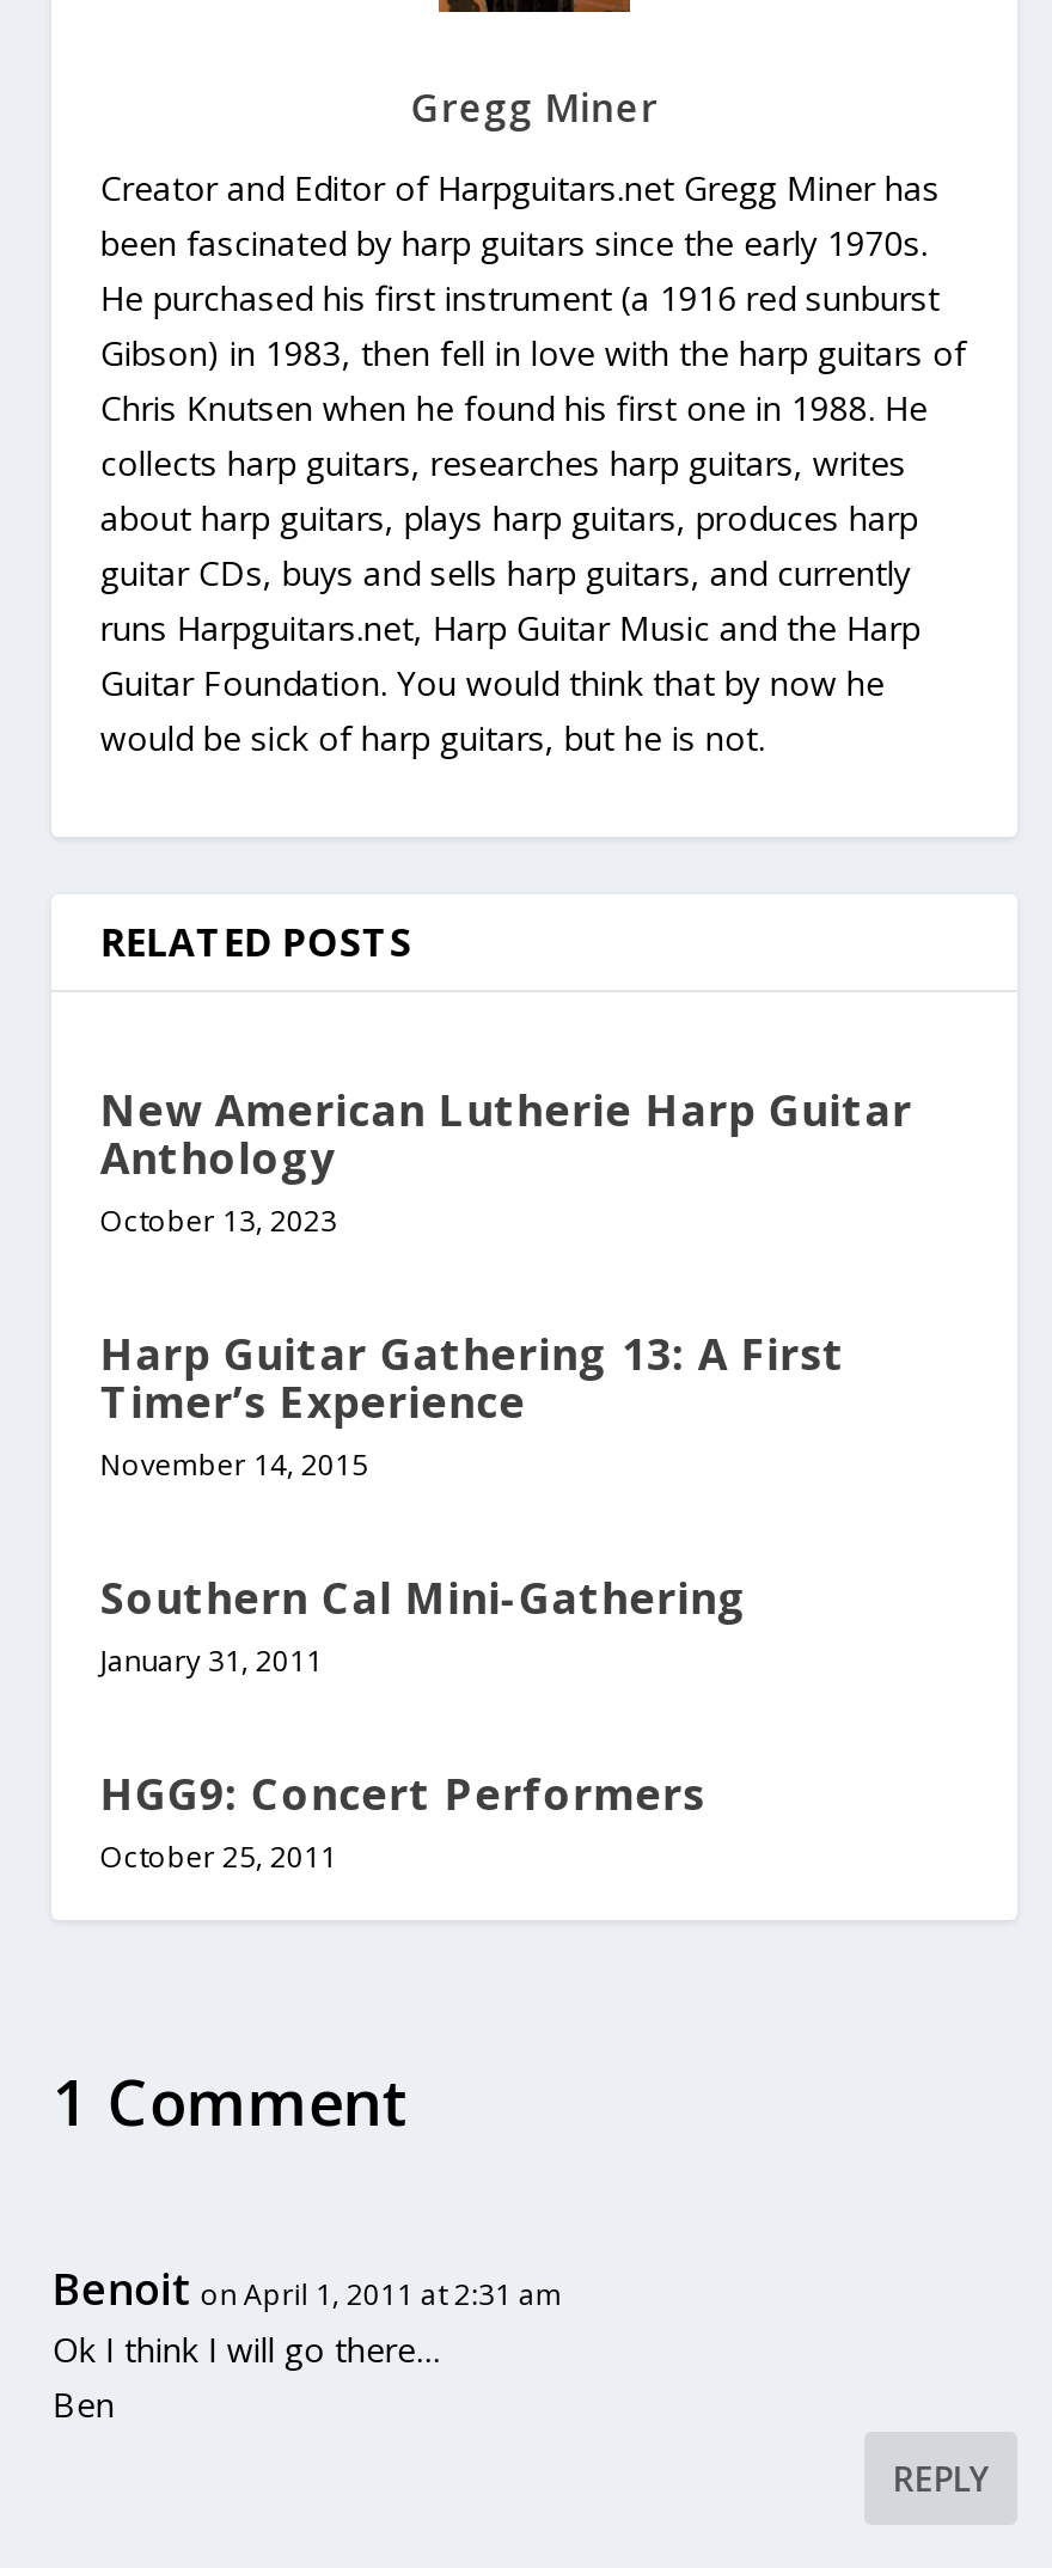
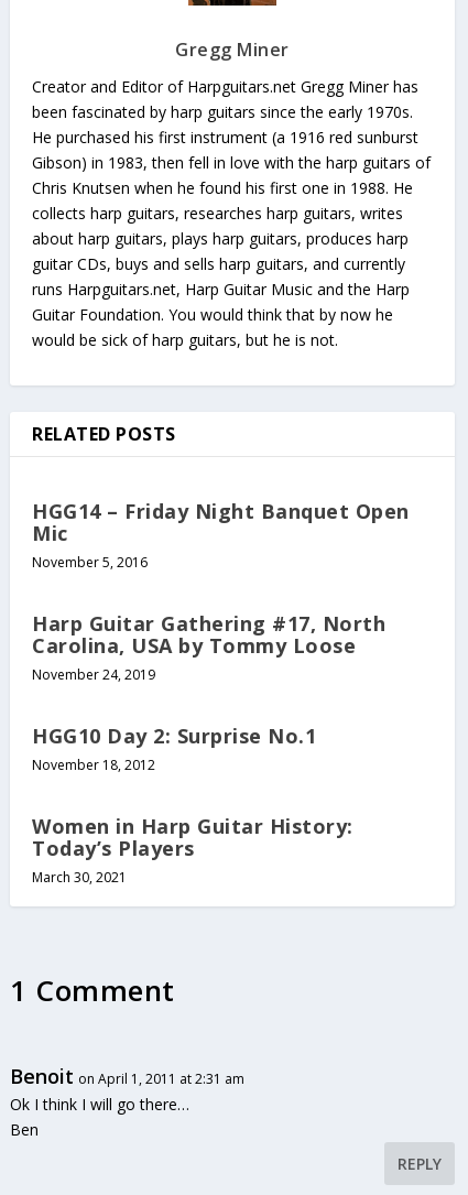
- New American Lutherie Harp Guitar
- Anthology
- October 13, 2023
+ HGG14 – Friday Night Banquet Open
+ Mic
+ November 5, 2016

- Harp Guitar Gathering 13: A First
- Timer’s Experience
- November 14, 2015
+ Harp Guitar Gathering #17, North
+ Carolina, USA by Tommy Loose
+ November 24, 2019

- Southern Cal Mini-Gathering
- January 31, 2011
+ HGG10 Day 2: Surprise No.1
+ November 18, 2012

- HGG9: Concert Performers
- October 25, 2011
+ Women in Harp Guitar History:
+ Today’s Players
+ March 30, 2021
